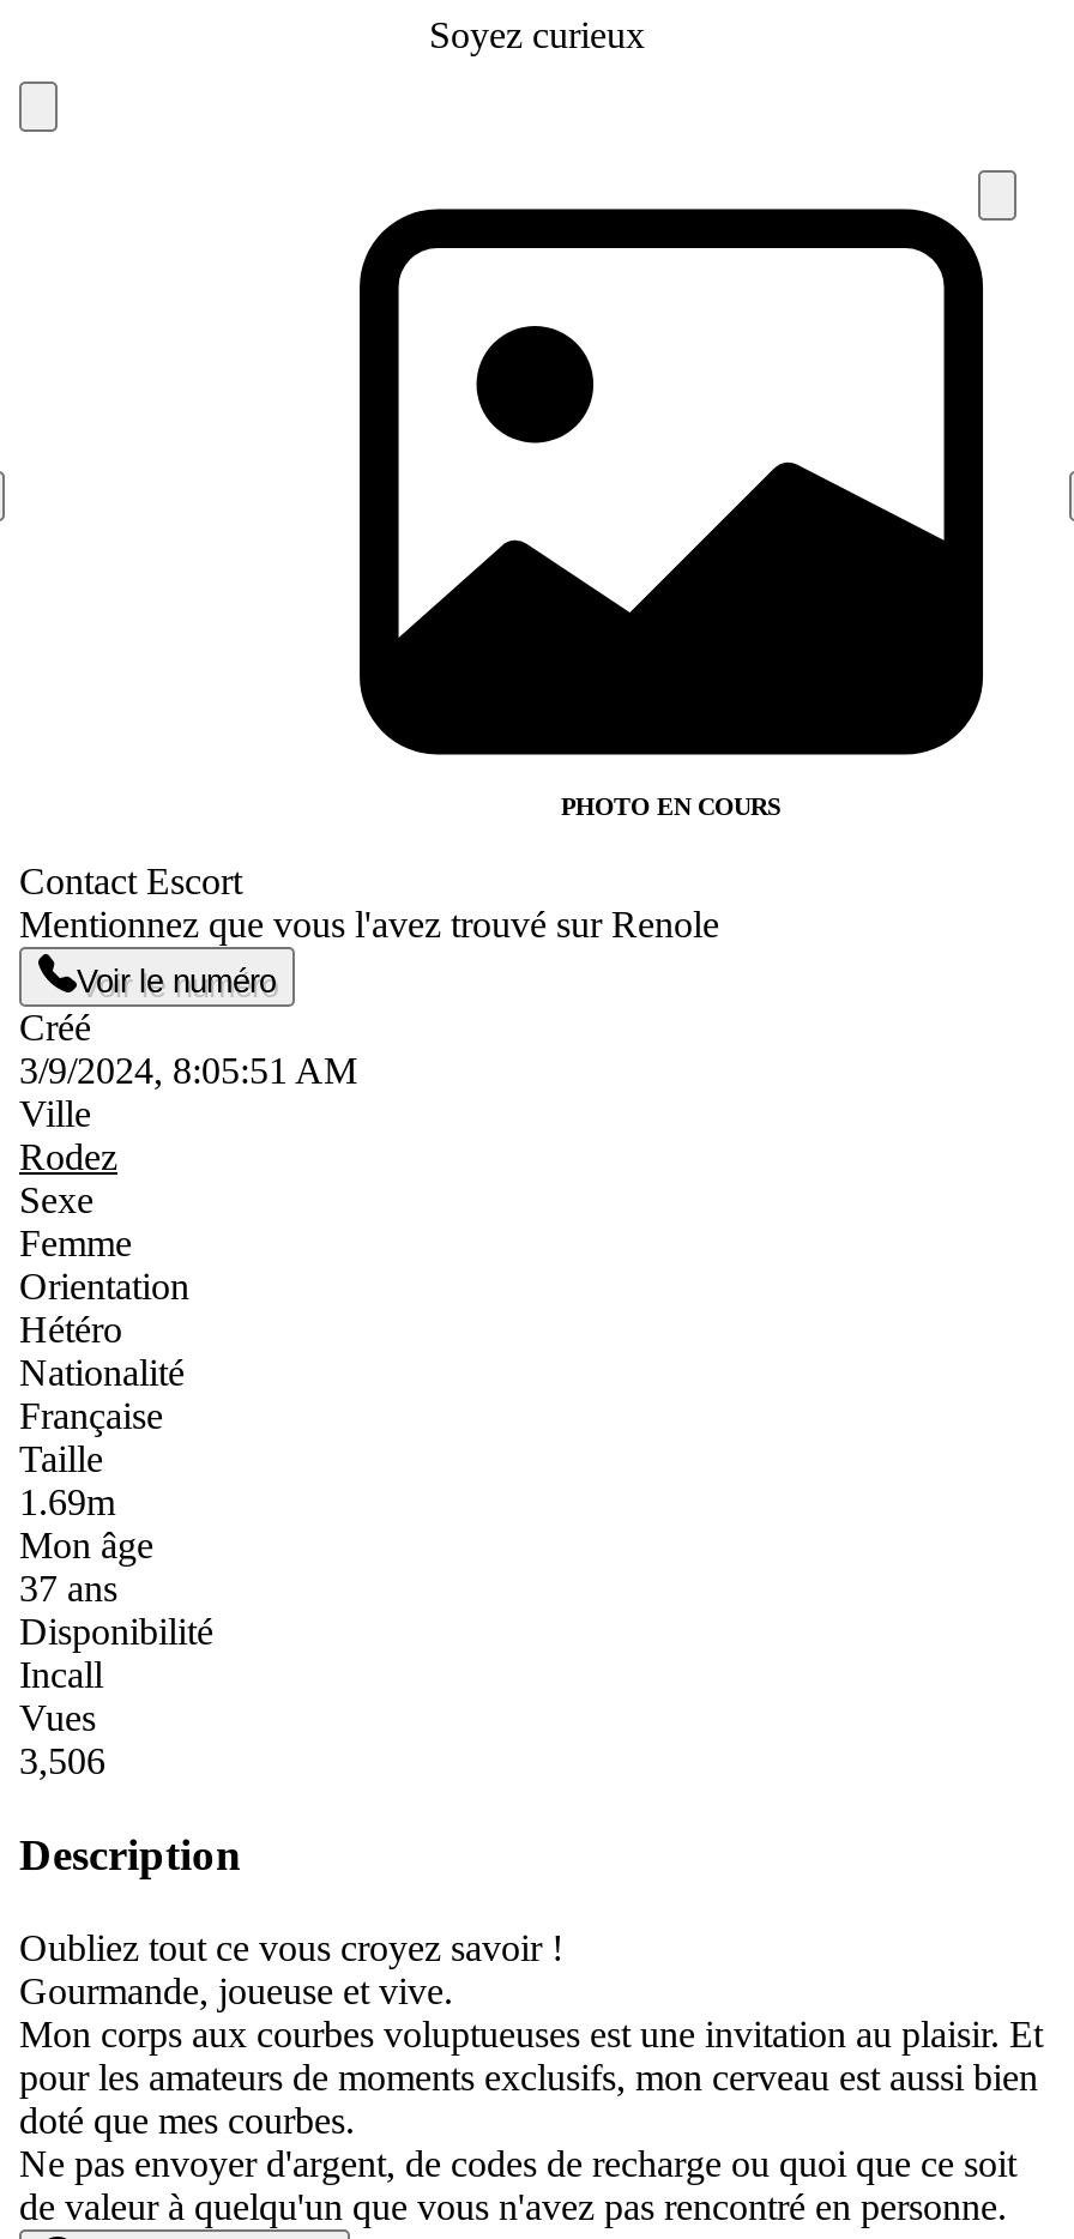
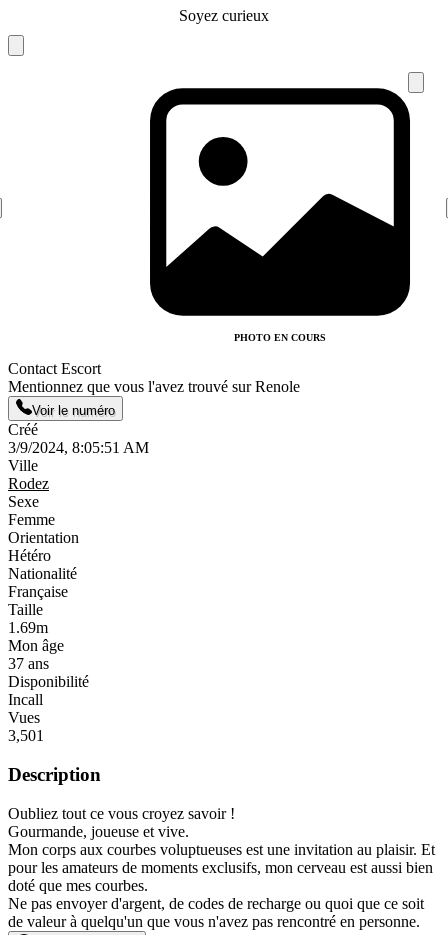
- 3,506
+ 3,501
